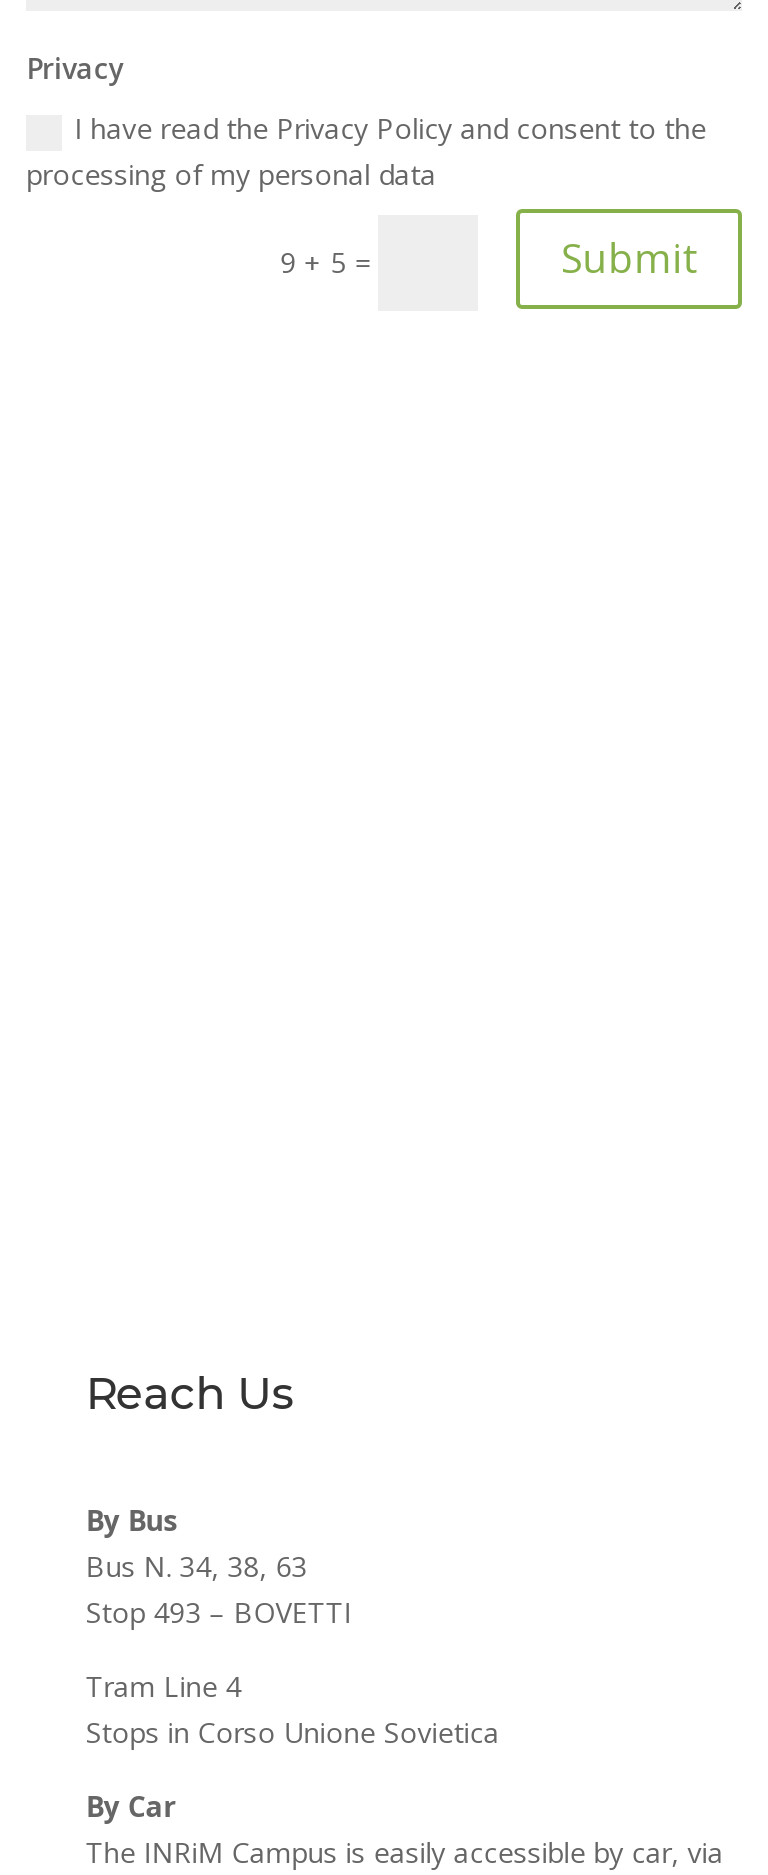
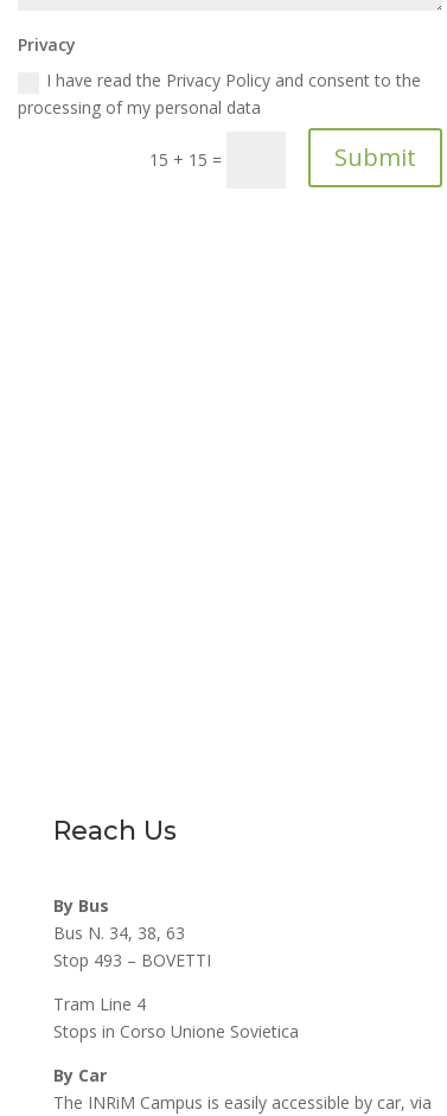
- 9 + 5 =
+ 15 + 15 =
